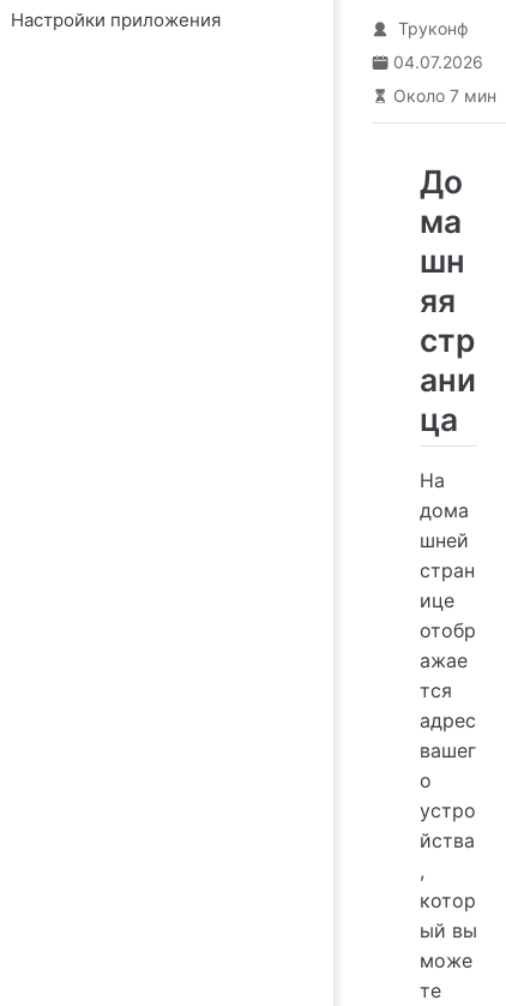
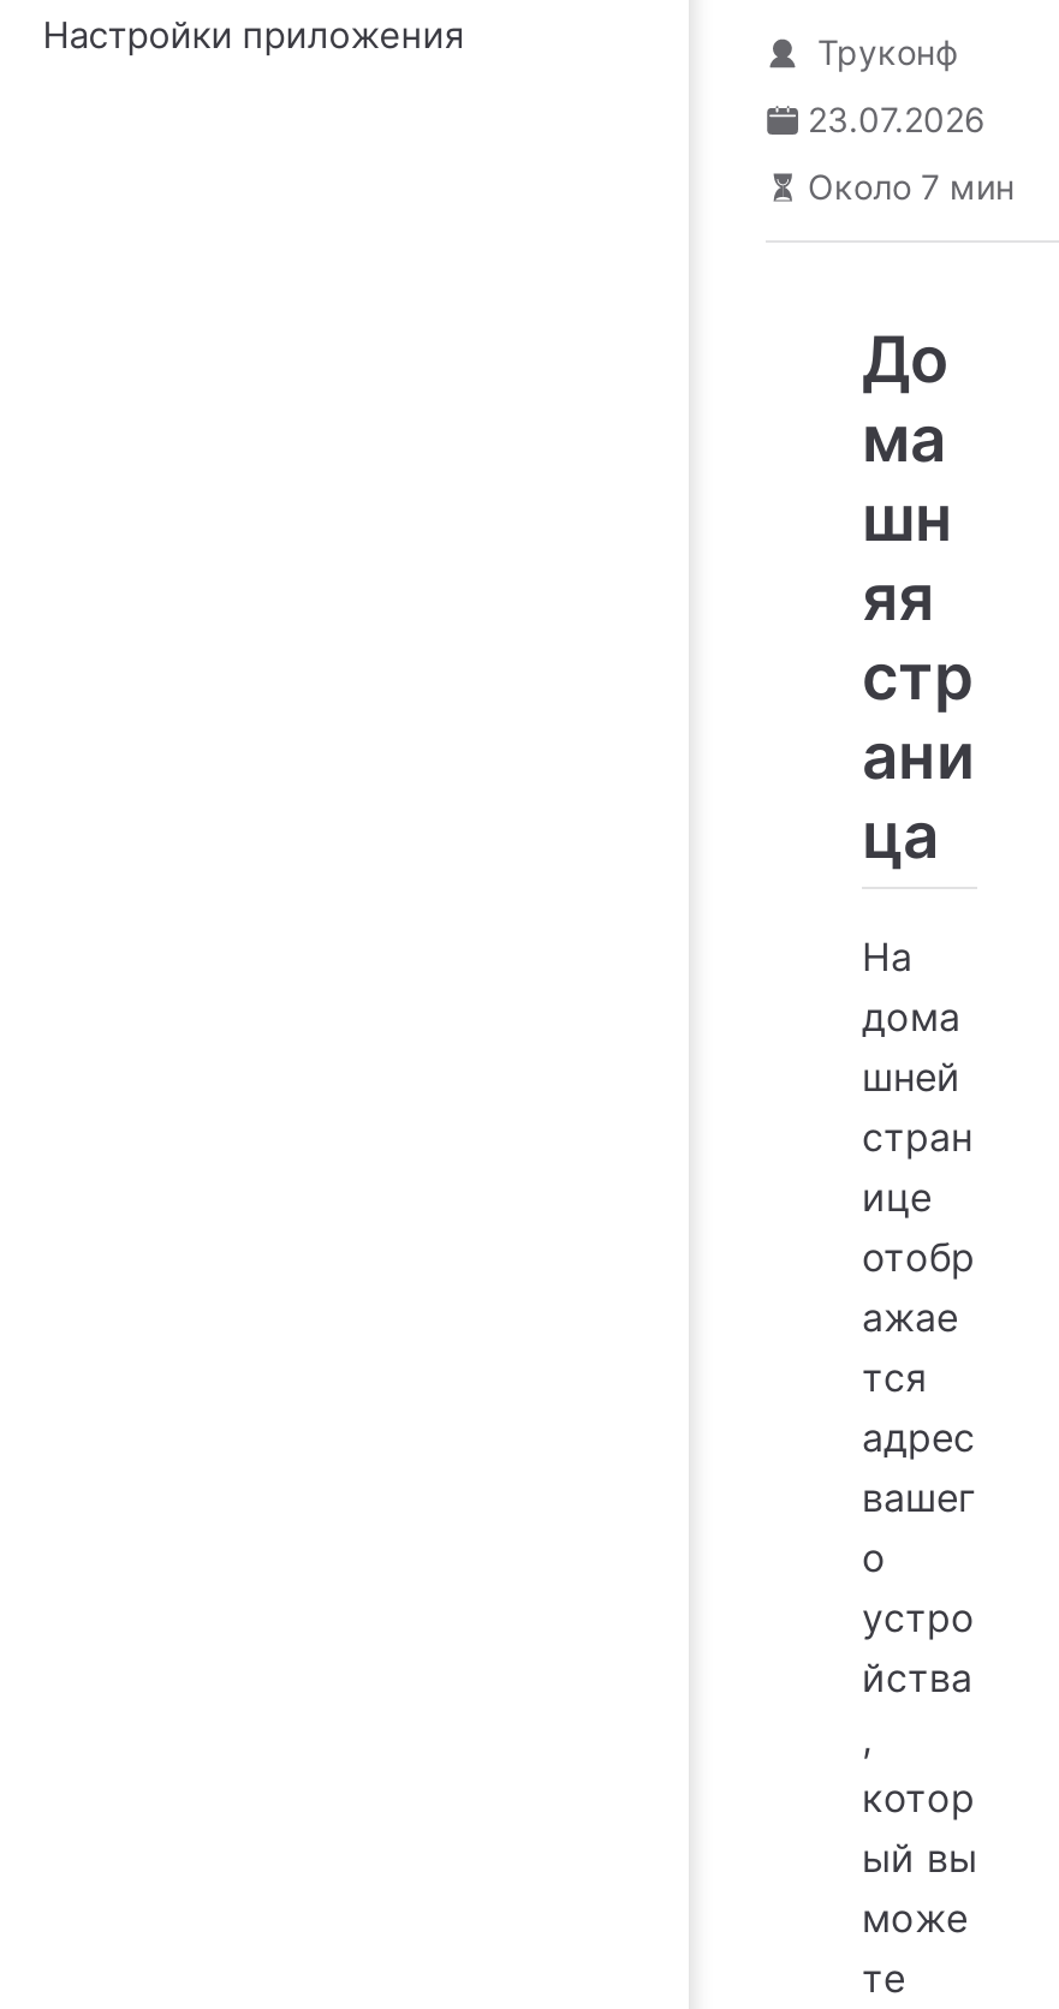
- 04.07.2026
+ 23.07.2026
